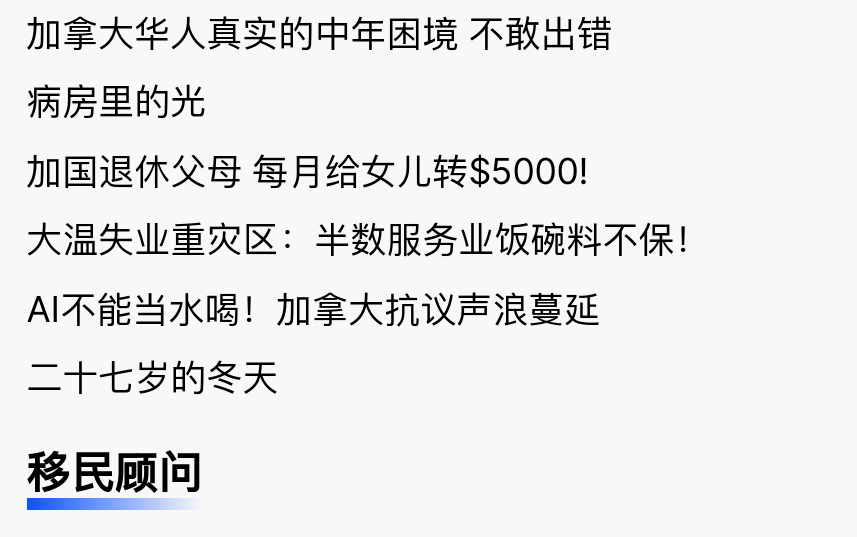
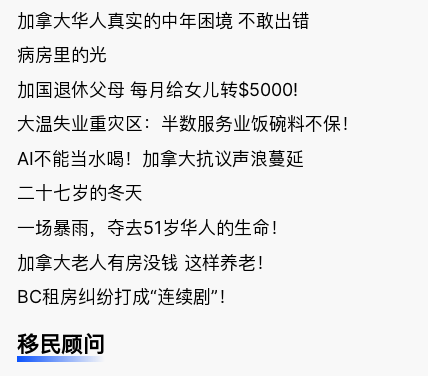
+ 一场暴雨，夺去51岁华人的生命！
+ 加拿大老人有房没钱 这样养老！
+ BC租房纠纷打成“连续剧”！
